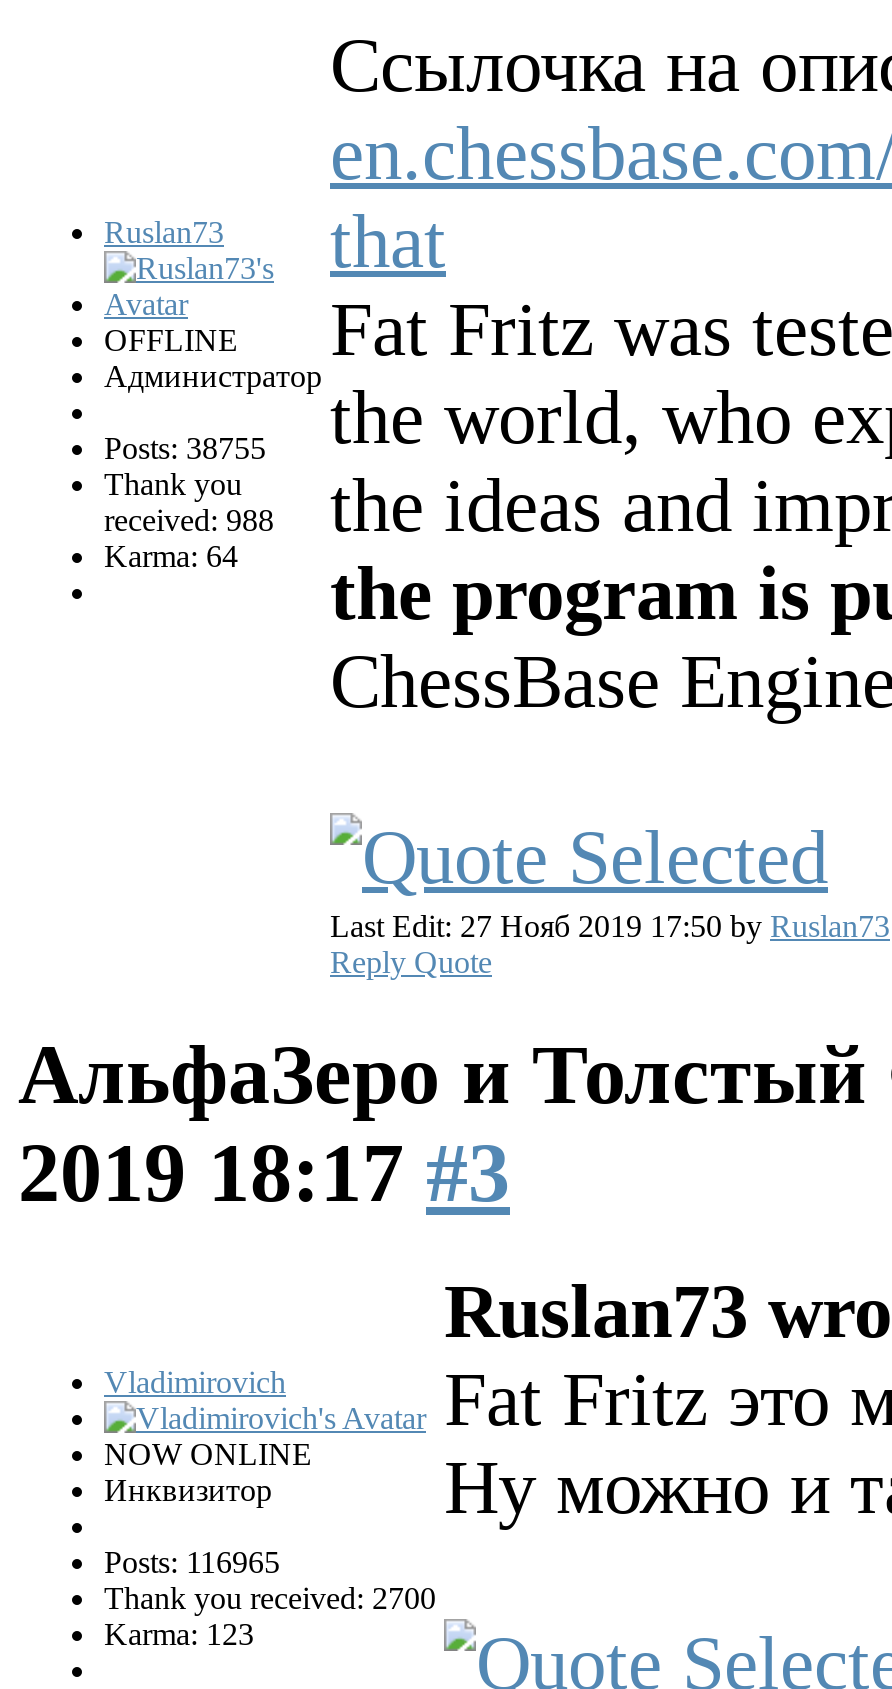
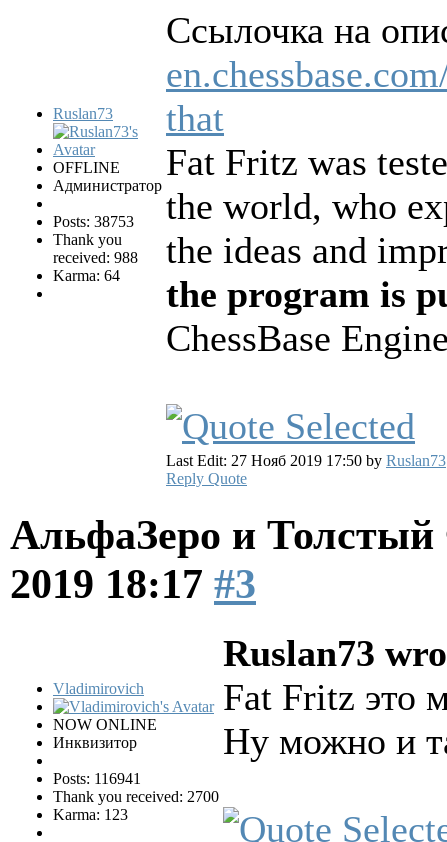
- Posts: 38755
+ Posts: 38753

- Posts: 116965
+ Posts: 116941
